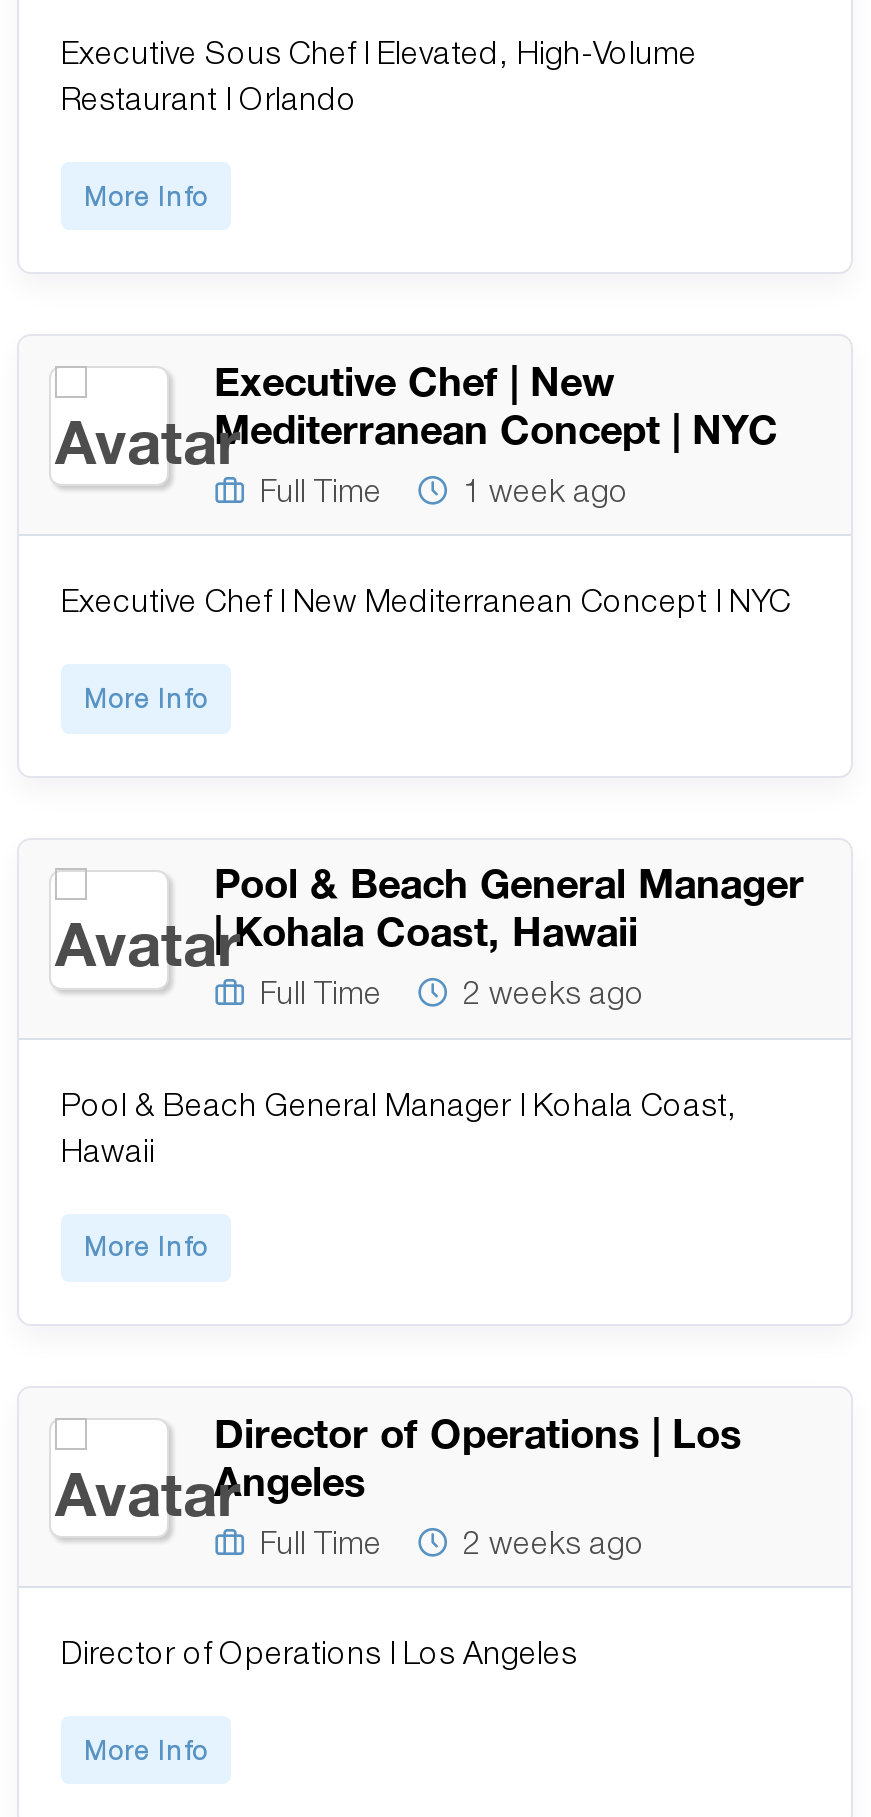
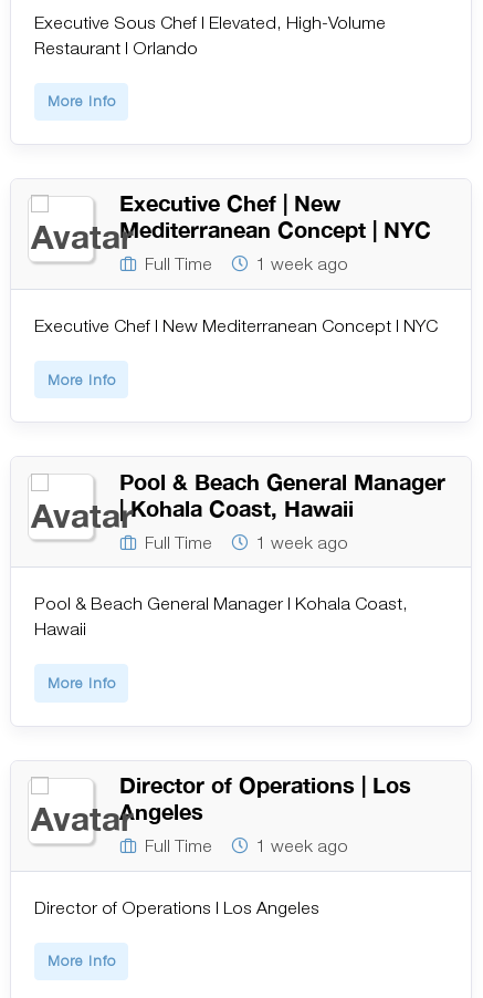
- 2 weeks ago
+ 1 week ago

- 2 weeks ago
+ 1 week ago
